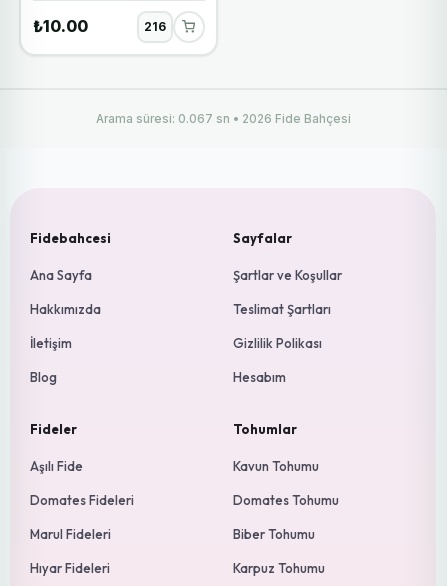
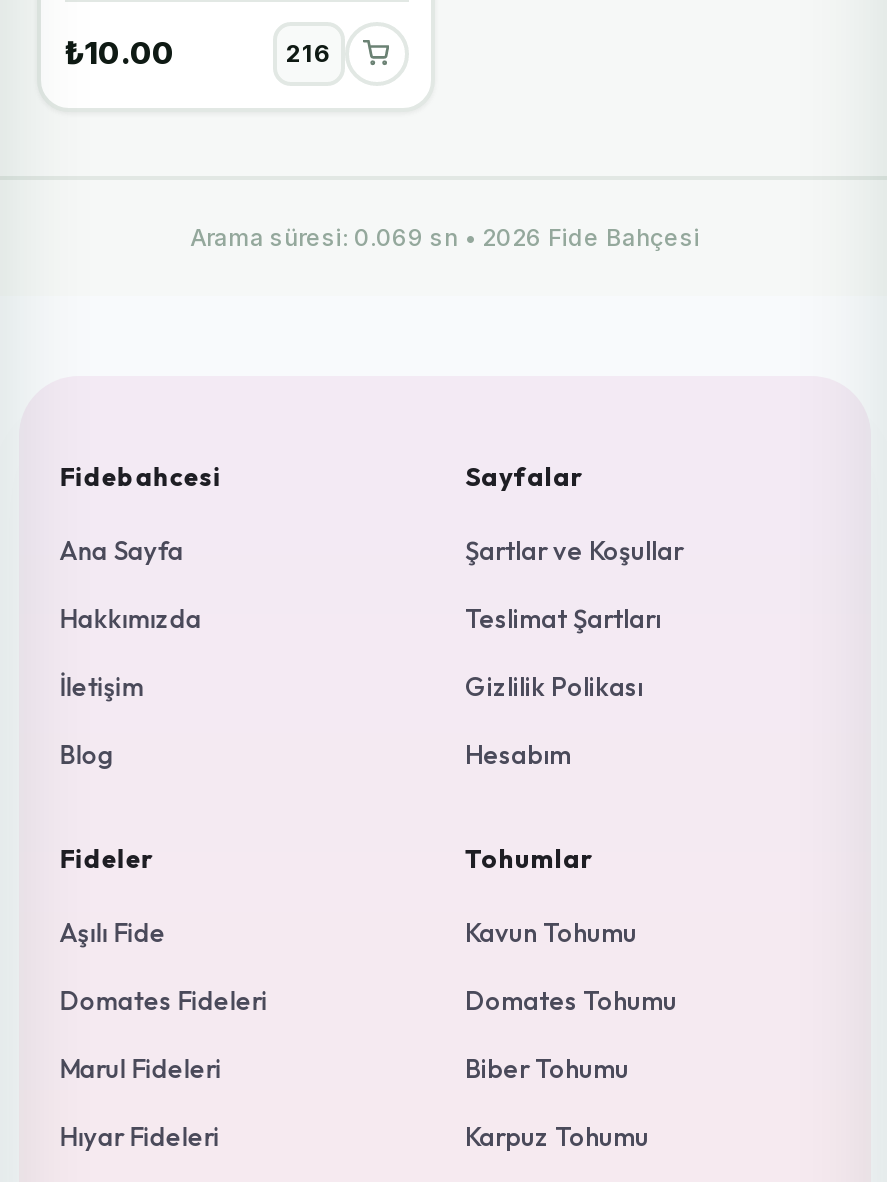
- Arama süresi: 0.067 sn • 2026 Fide Bahçesi
+ Arama süresi: 0.069 sn • 2026 Fide Bahçesi
